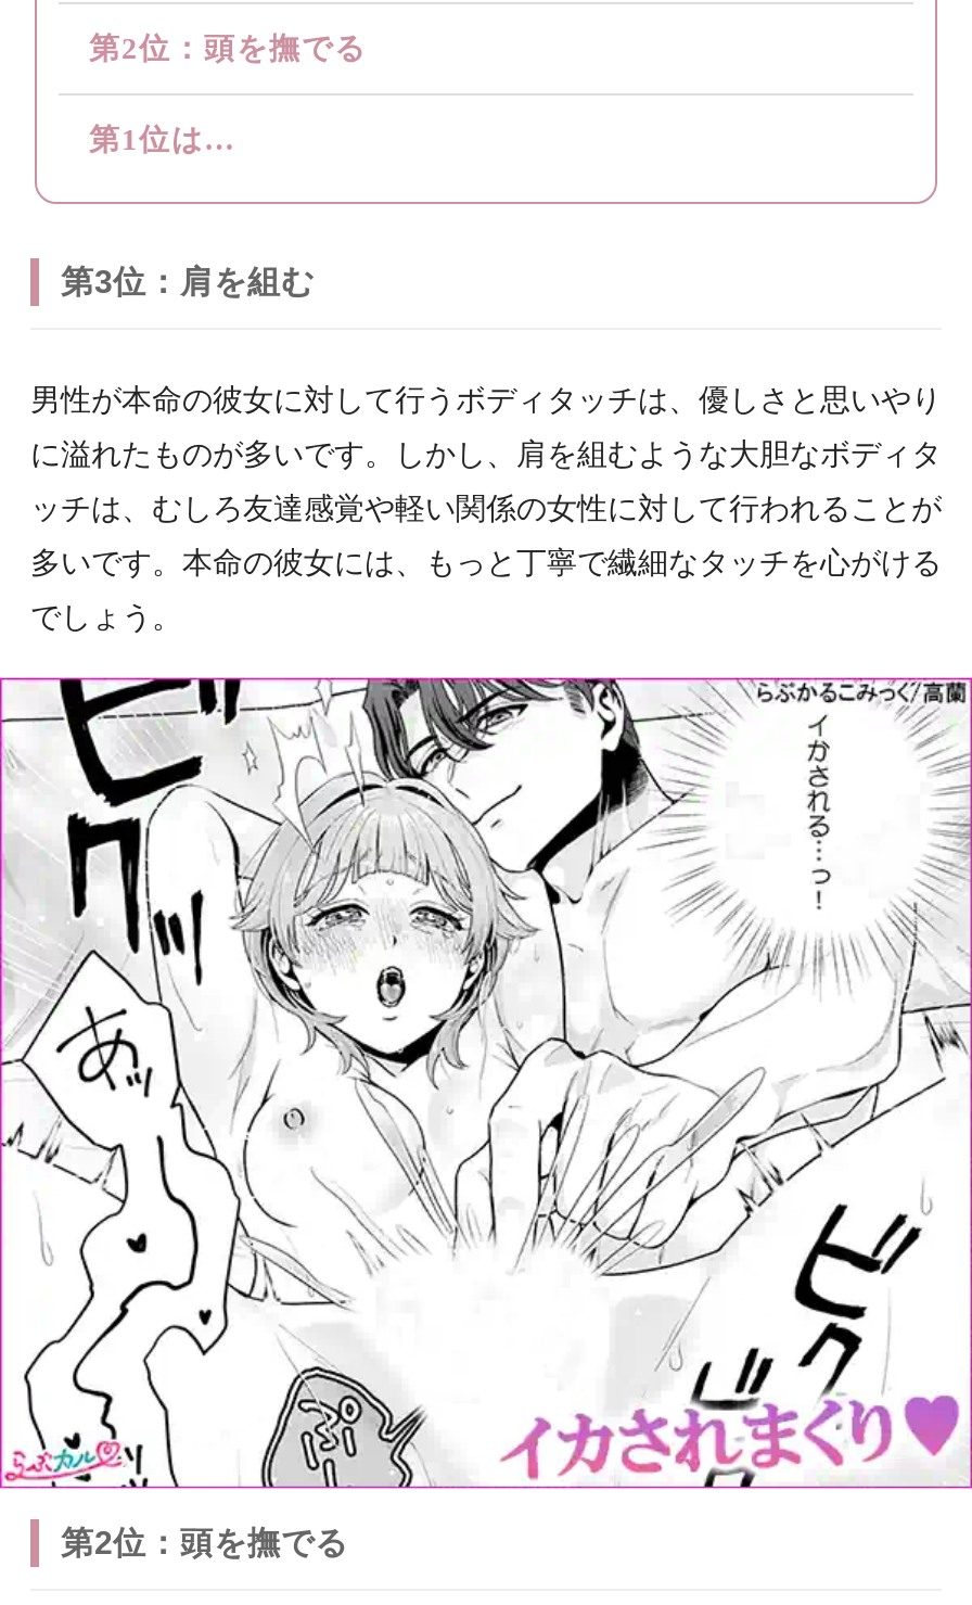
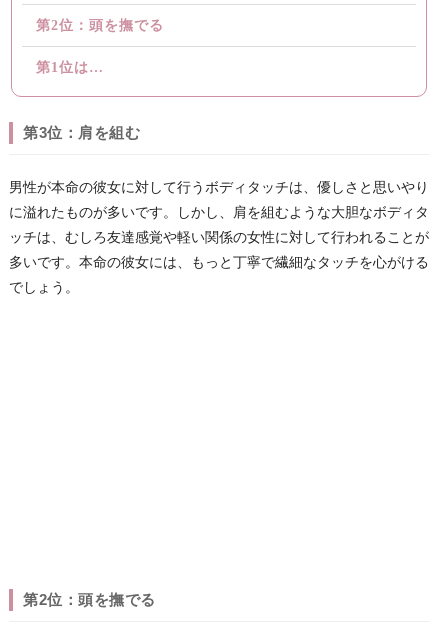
- [image]
